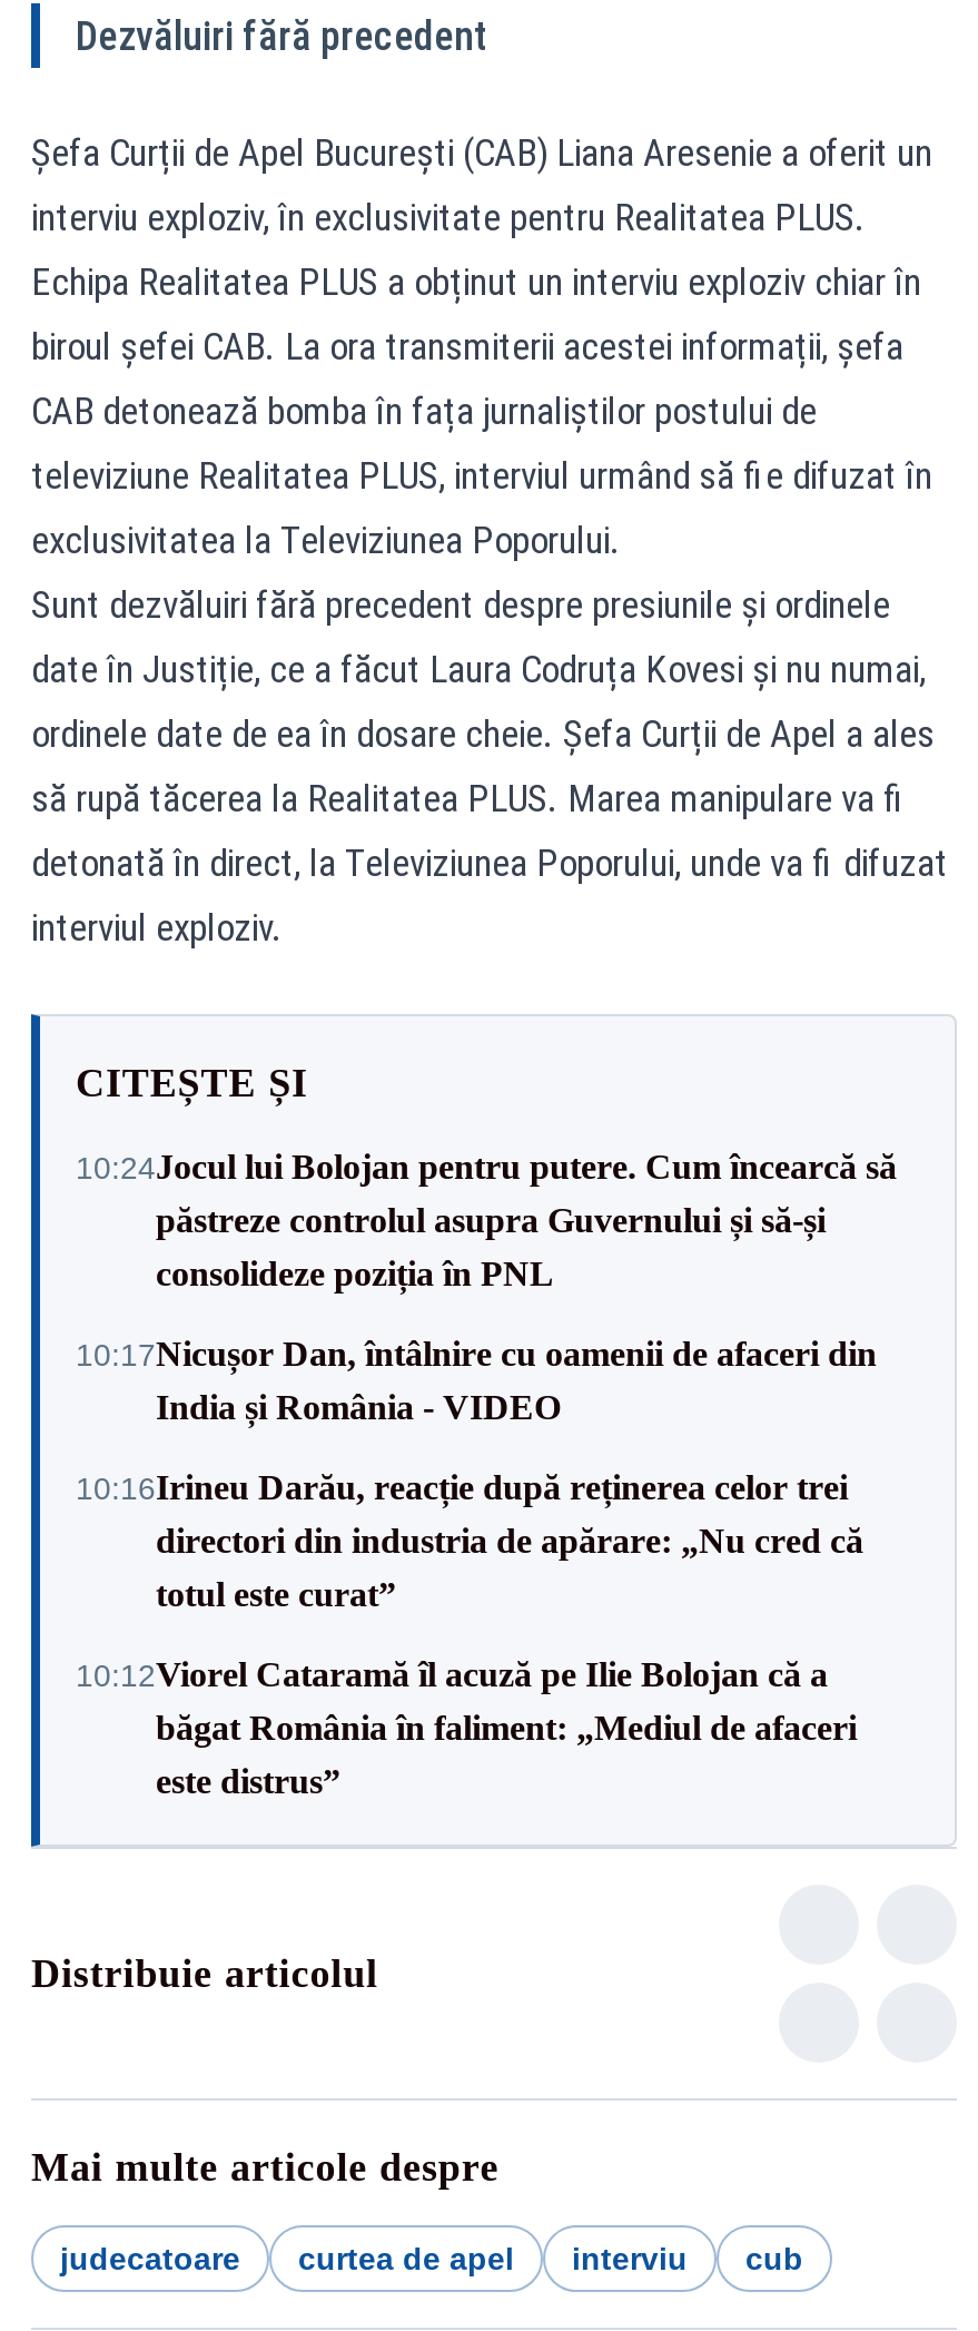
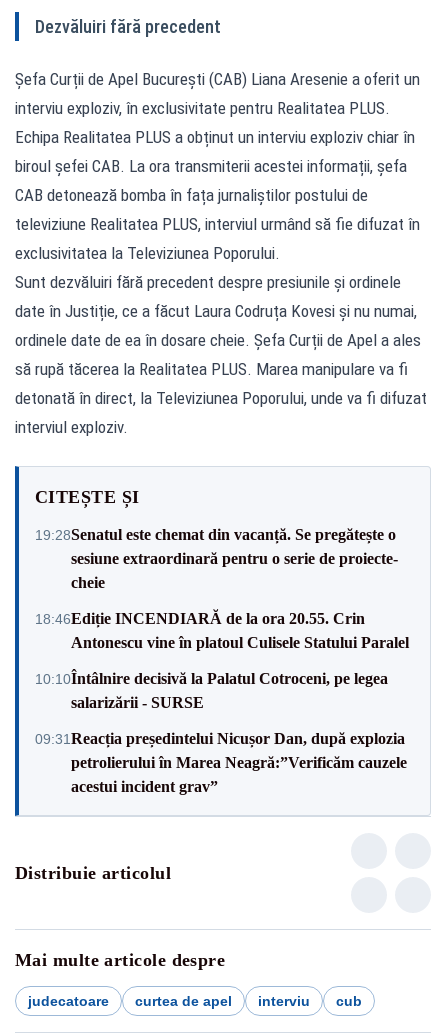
- 10:24Jocul lui Bolojan pentru putere. Cum încearcă să
- păstreze controlul asupra Guvernului și să-și
- consolideze poziția în PNL
+ 19:28Senatul este chemat din vacanță. Se pregătește o
+ sesiune extraordinară pentru o serie de proiecte-
+ cheie

- 10:17Nicușor Dan, întâlnire cu oamenii de afaceri din
- India și România - VIDEO
+ 18:46Ediție INCENDIARĂ de la ora 20.55. Crin
+ Antonescu vine în platoul Culisele Statului Paralel

- 10:16Irineu Darău, reacție după reținerea celor trei
- directori din industria de apărare: „Nu cred că
- totul este curat”
+ 10:10Întâlnire decisivă la Palatul Cotroceni, pe legea
+ salarizării - SURSE

- 10:12Viorel Cataramă îl acuză pe Ilie Bolojan că a
- băgat România în faliment: „Mediul de afaceri
- este distrus”
+ 09:31Reacția președintelui Nicușor Dan, după explozia
+ petrolierului în Marea Neagră:”Verificăm cauzele
+ acestui incident grav”
